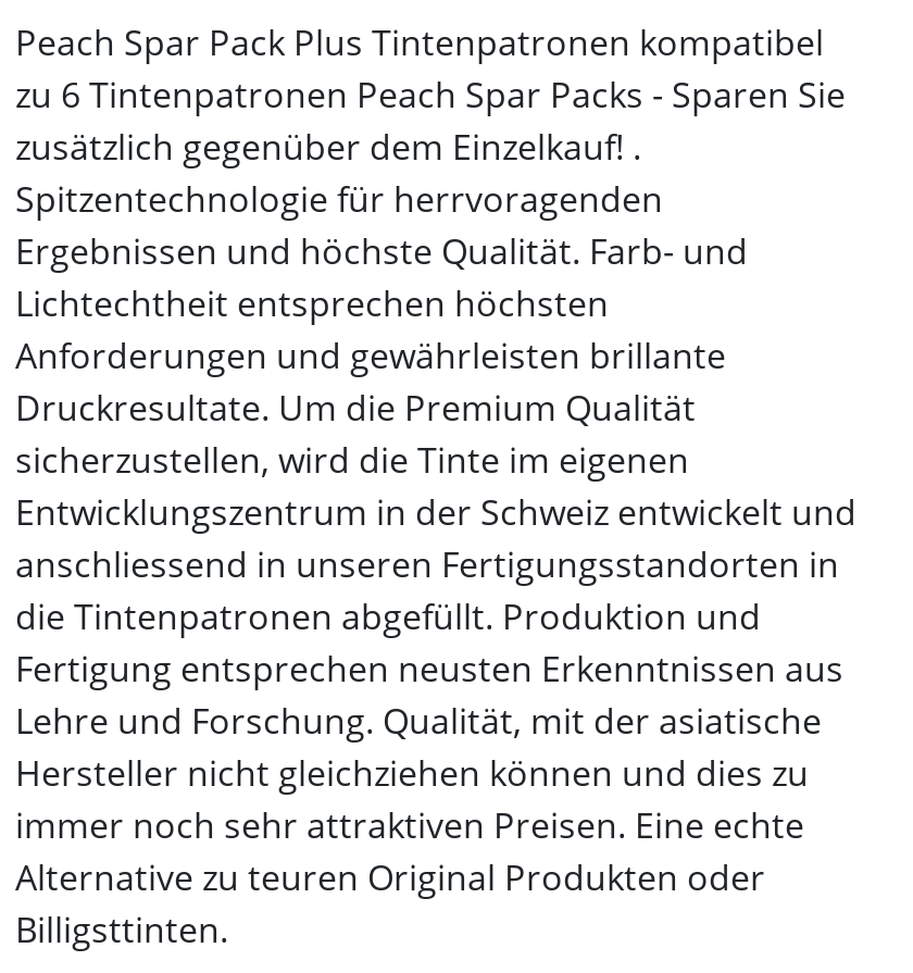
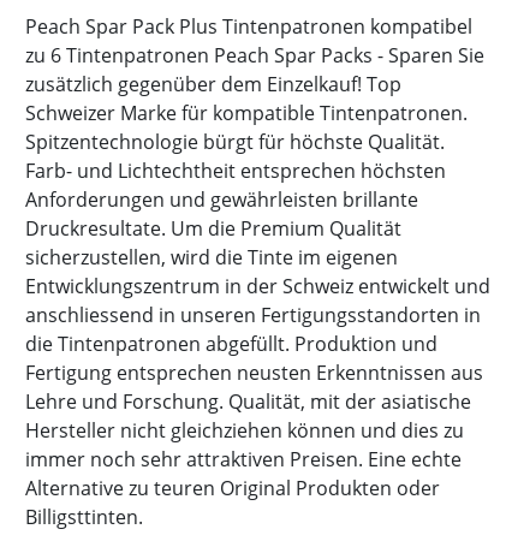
- zusätzlich gegenüber dem Einzelkauf! .
- Spitzentechnologie für herrvoragenden
- Ergebnissen und höchste Qualität. Farb- und
- Lichtechtheit entsprechen höchsten
+ zusätzlich gegenüber dem Einzelkauf! Top
+ Schweizer Marke für kompatible Tintenpatronen.
+ Spitzentechnologie bürgt für höchste Qualität.
+ Farb- und Lichtechtheit entsprechen höchsten
